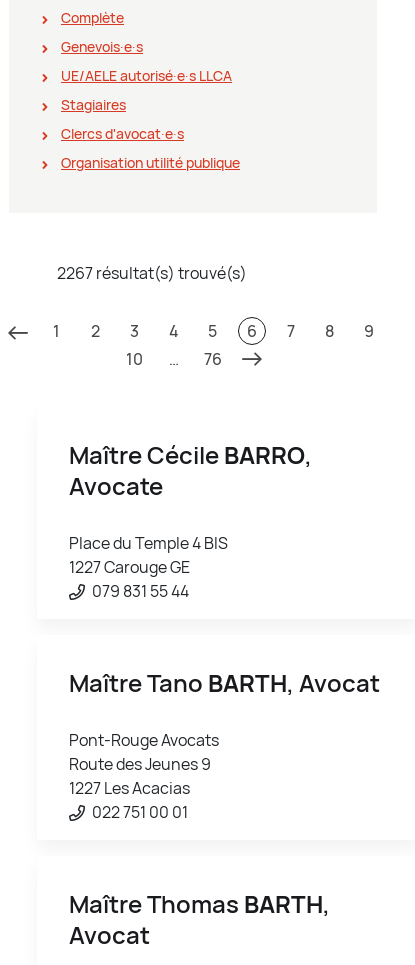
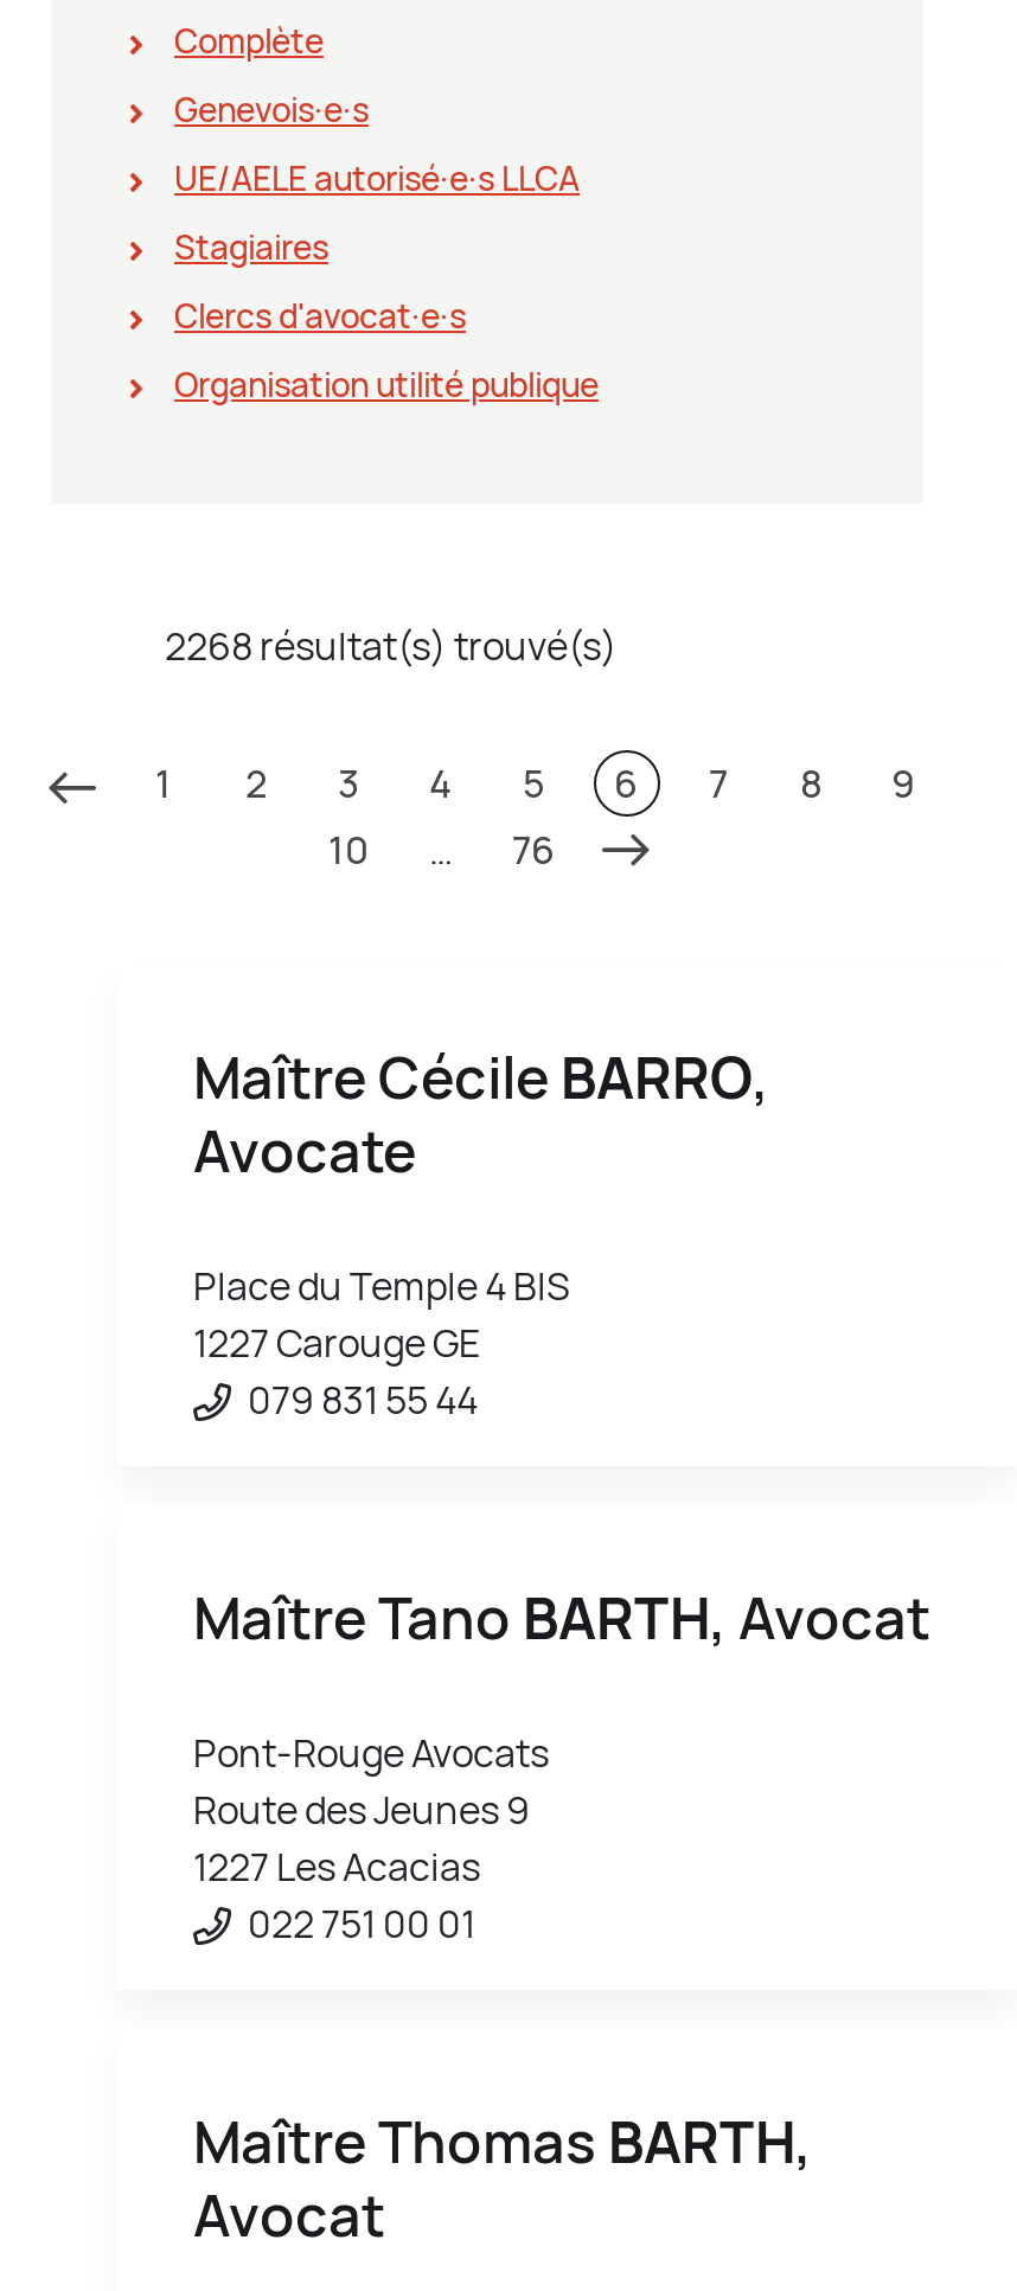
- 2267 résultat(s) trouvé(s)
+ 2268 résultat(s) trouvé(s)
